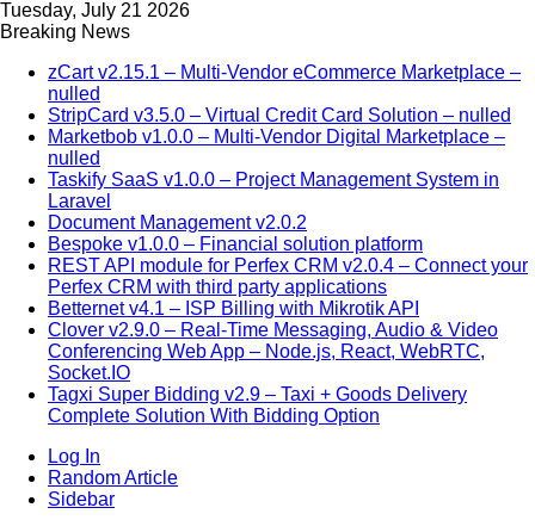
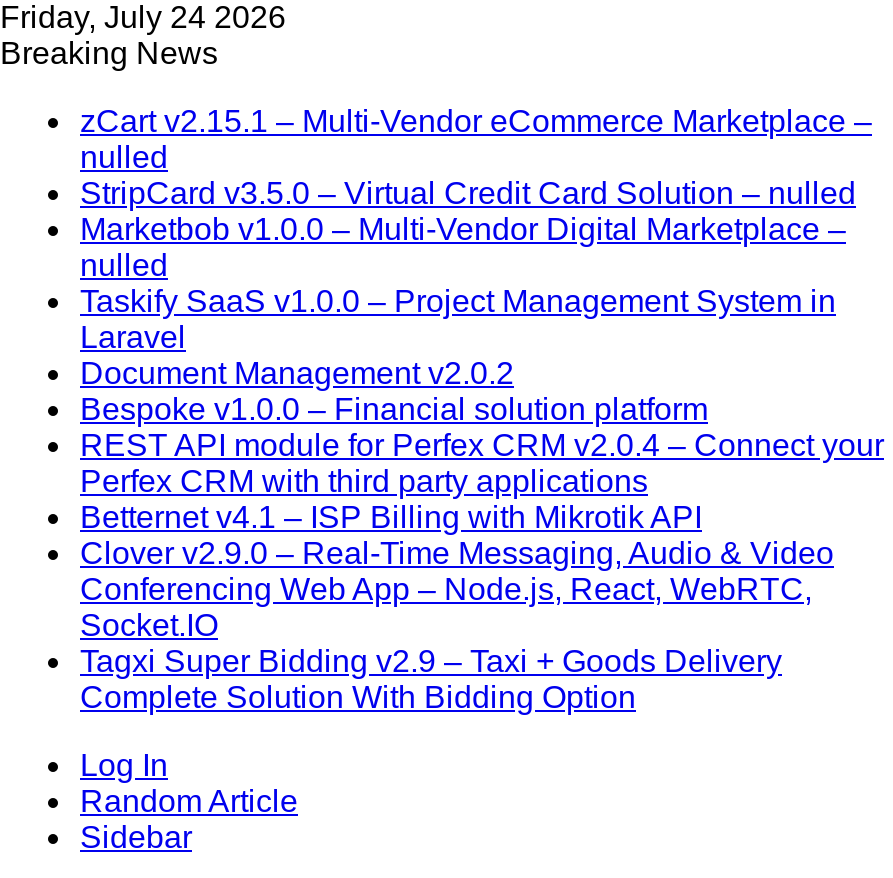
- Tuesday, July 21 2026
+ Friday, July 24 2026
